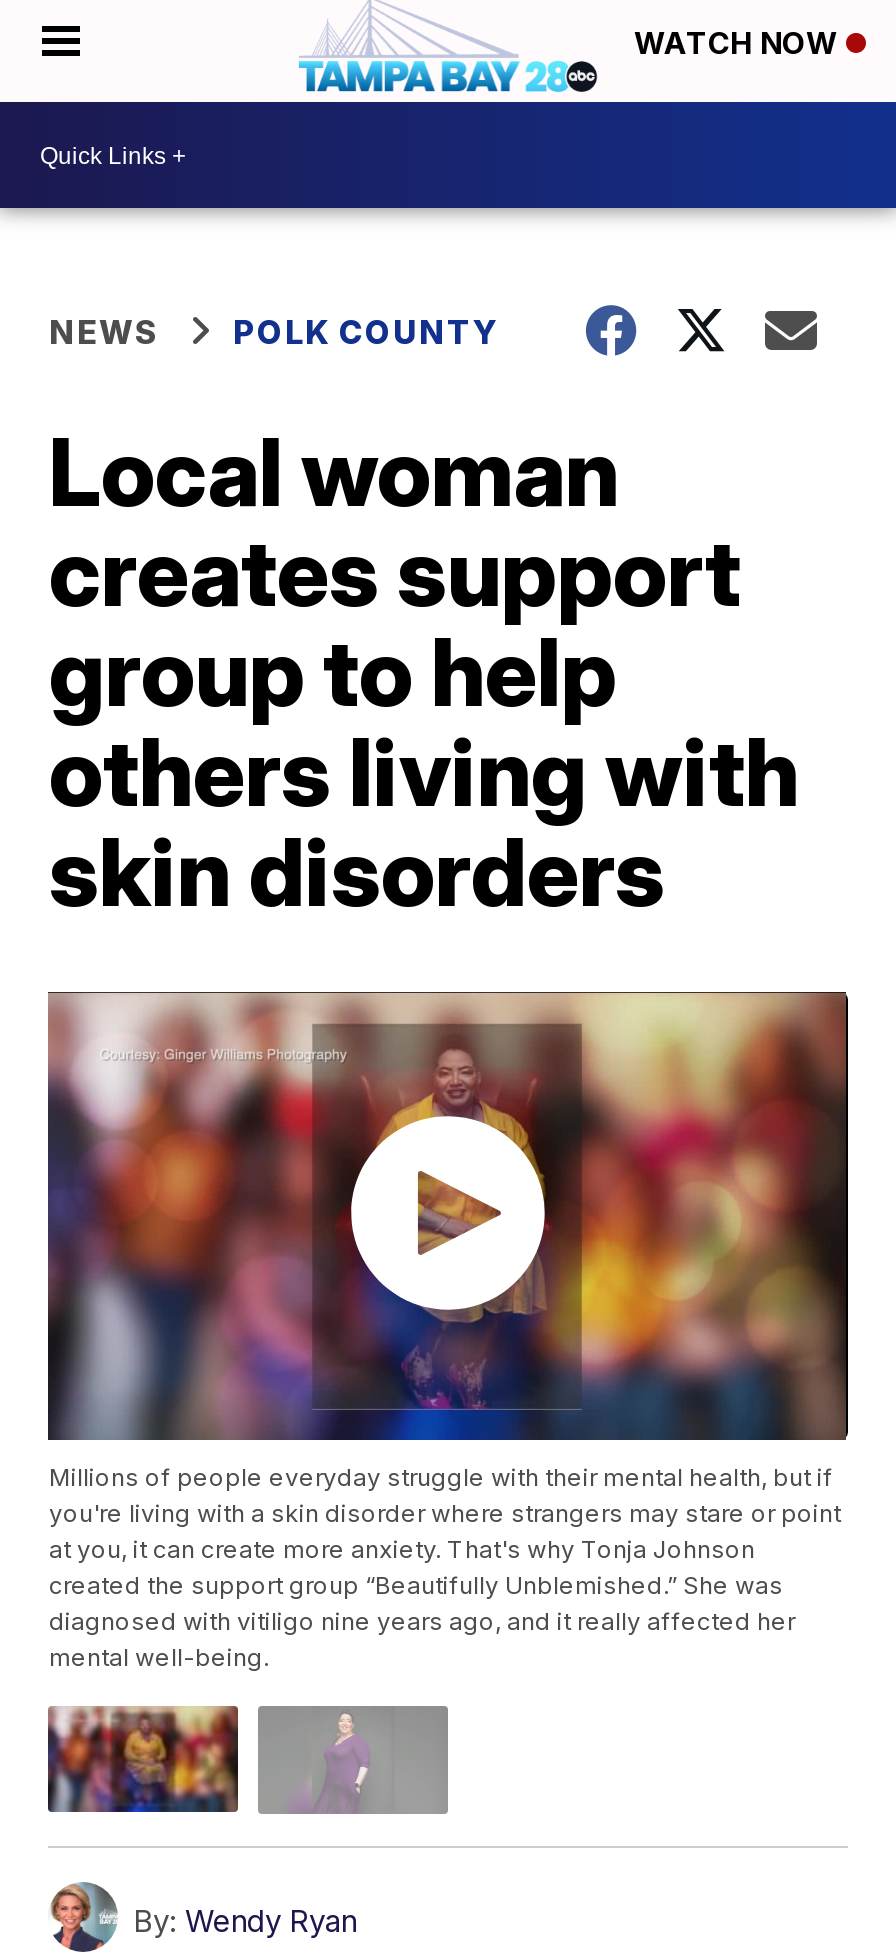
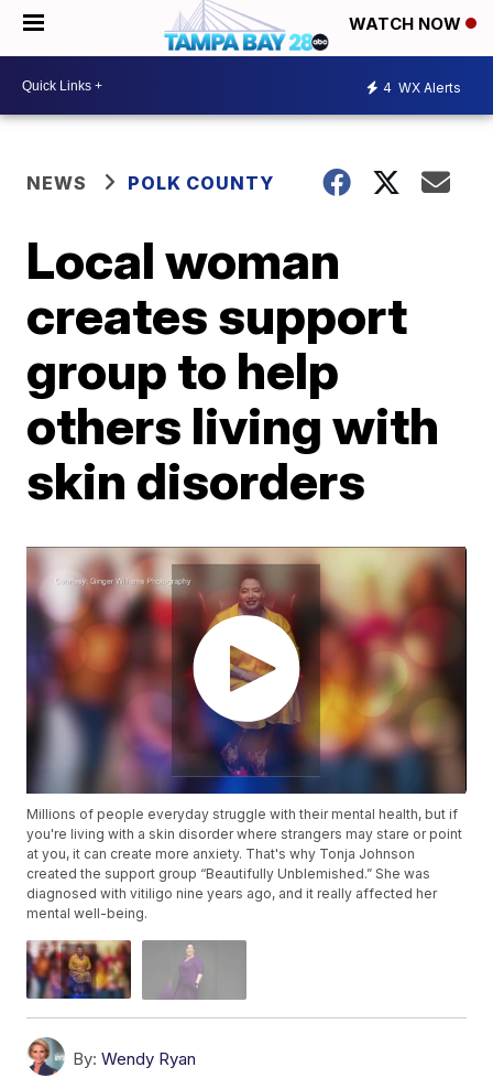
+ 4 WX Alerts
